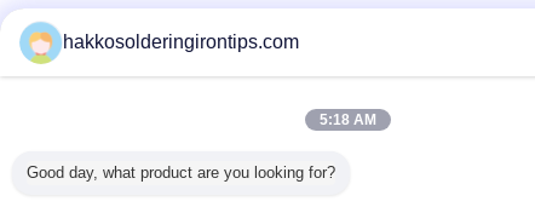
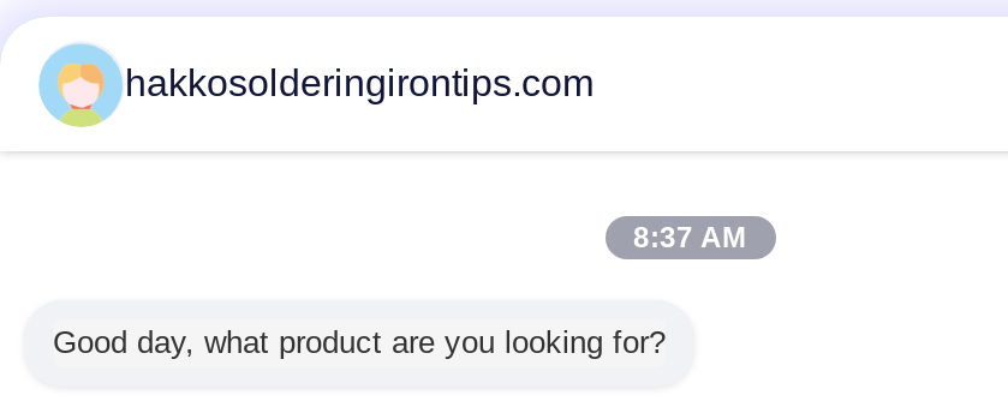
- 5:18 AM
+ 8:37 AM
